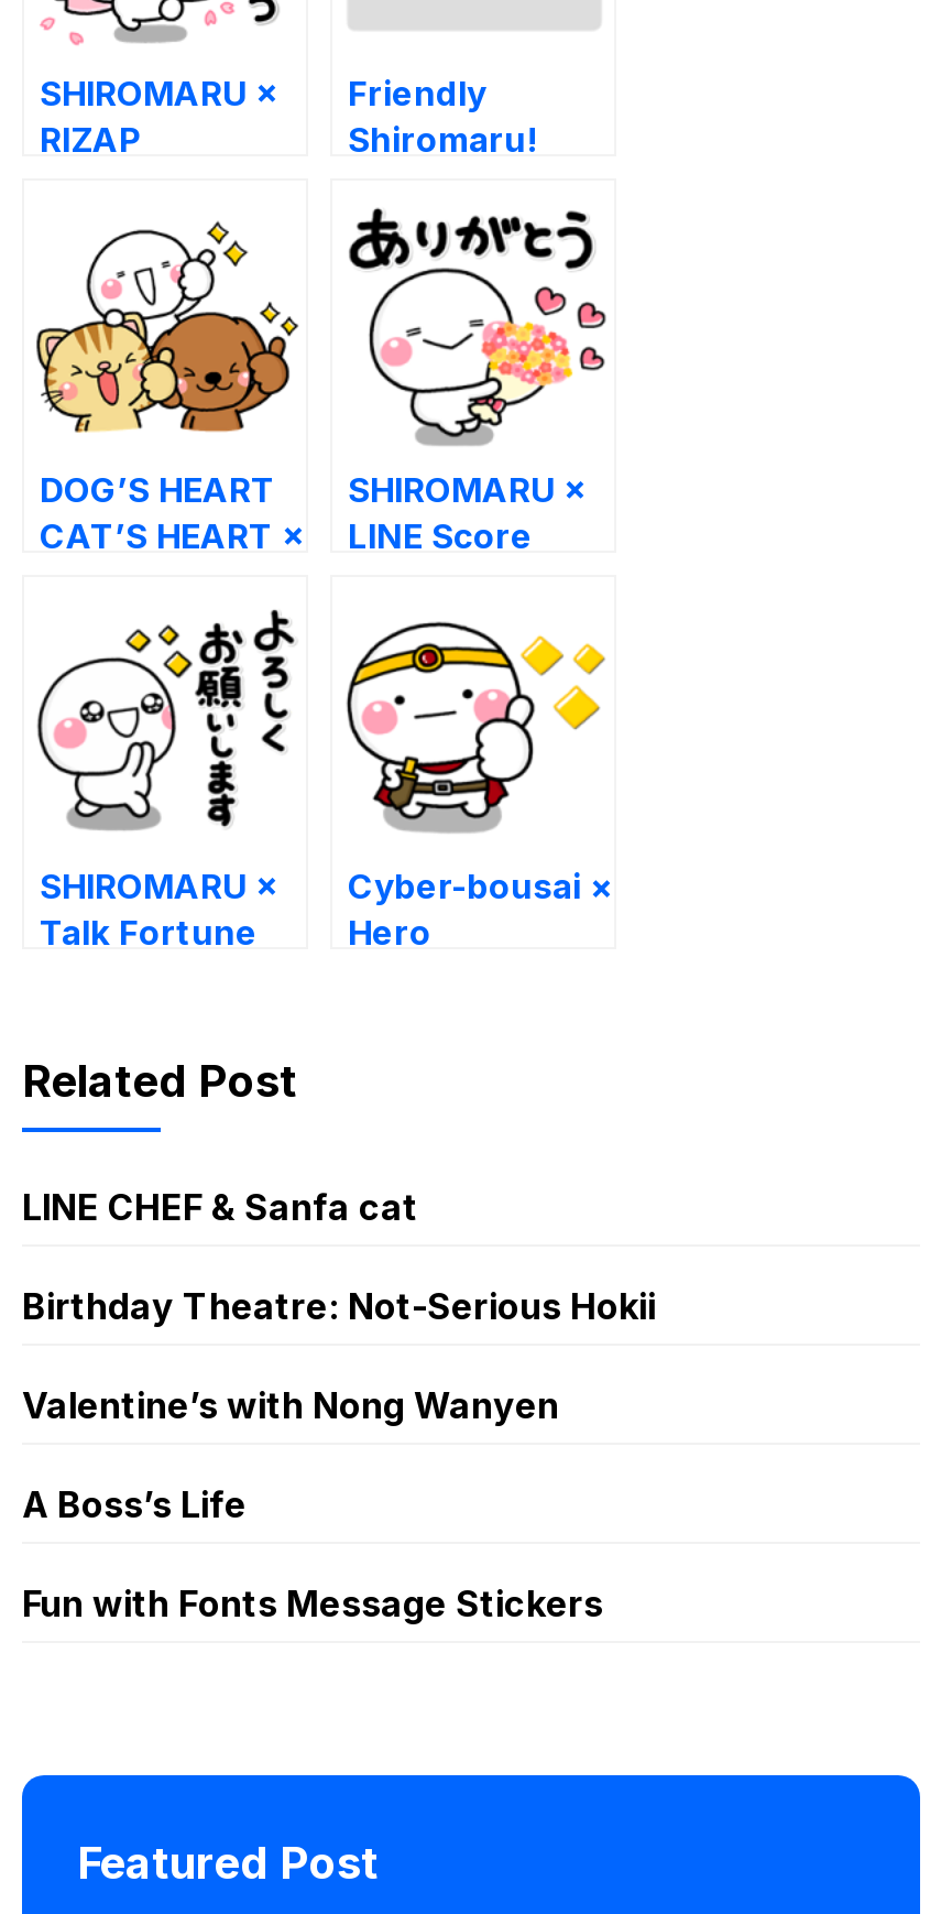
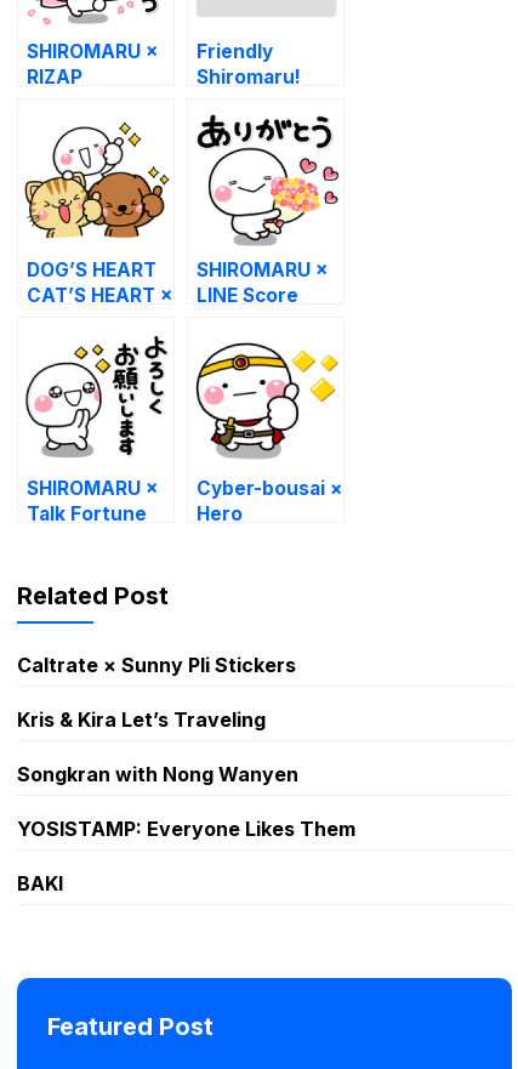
- LINE CHEF & Sanfa cat
+ Caltrate × Sunny Pli Stickers

- Birthday Theatre: Not-Serious Hokii
+ Kris & Kira Let’s Traveling

- Valentine’s with Nong Wanyen
+ Songkran with Nong Wanyen

- A Boss’s Life
+ YOSISTAMP: Everyone Likes Them

- Fun with Fonts Message Stickers
+ BAKI
